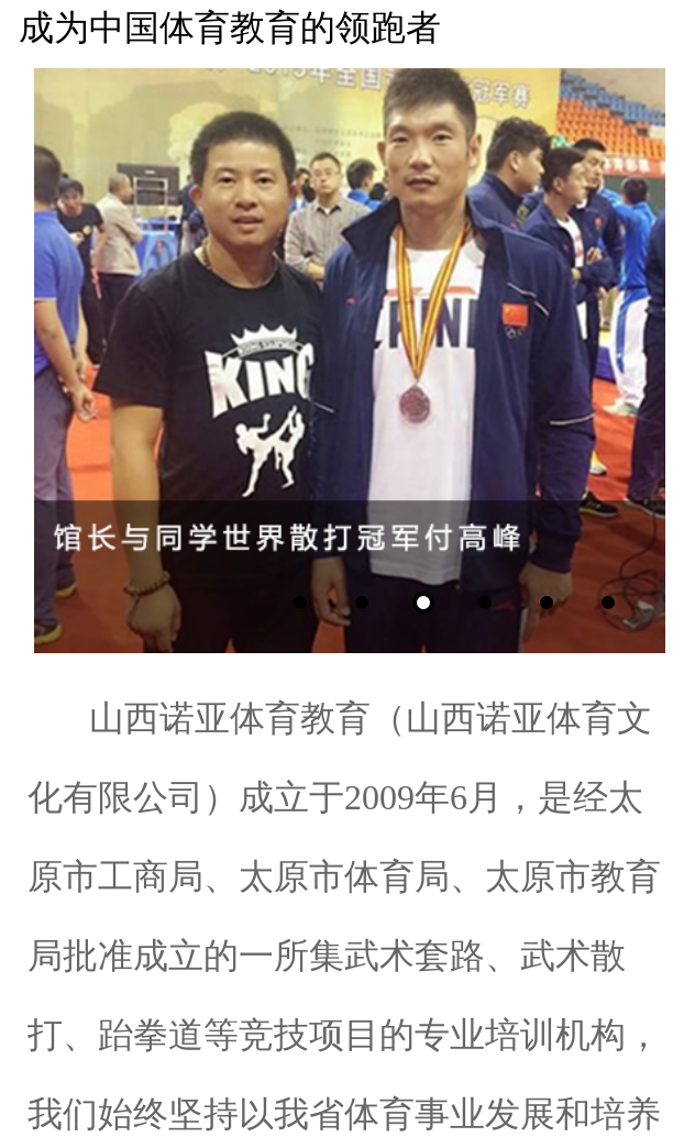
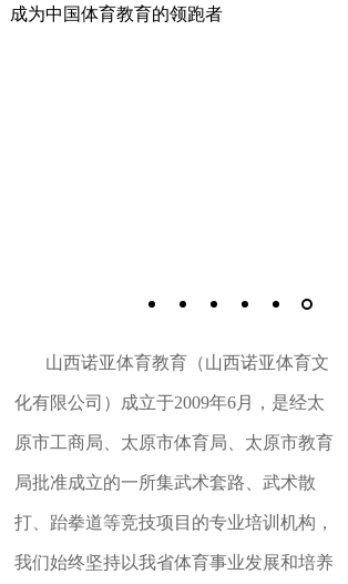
- [image]
